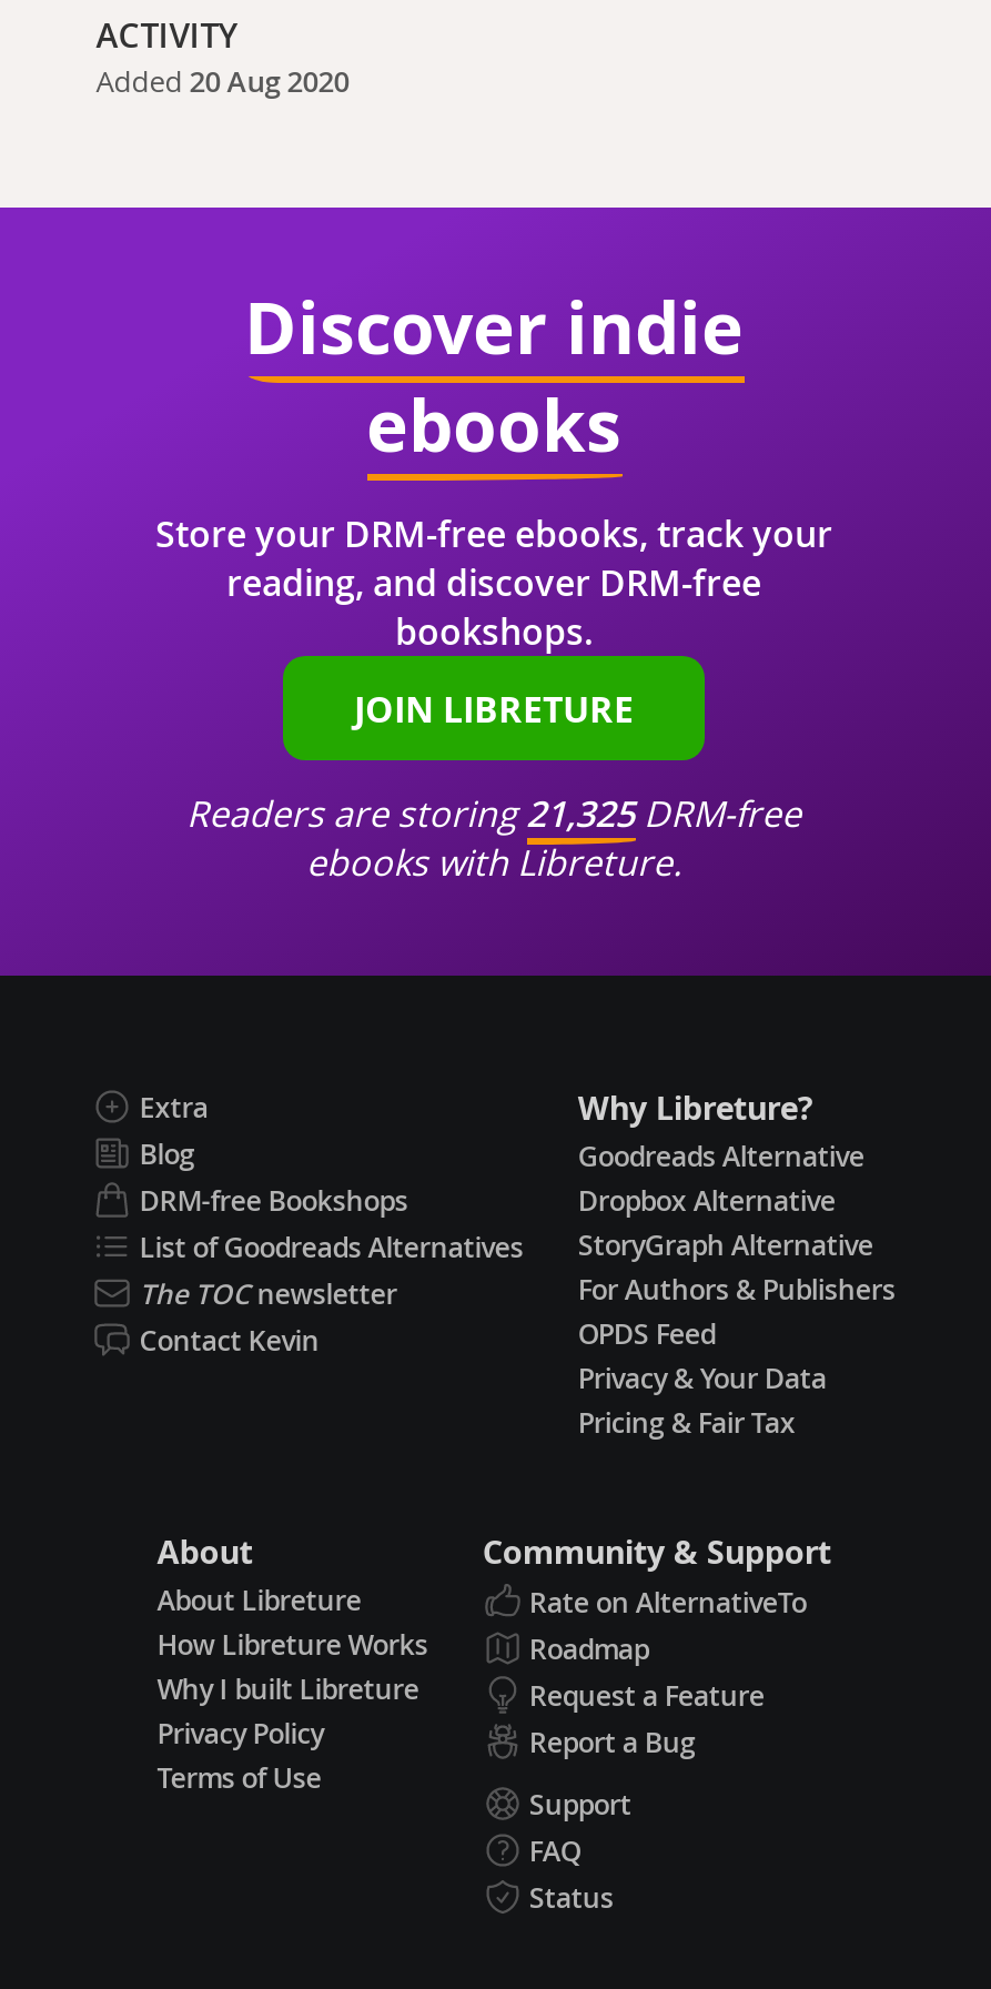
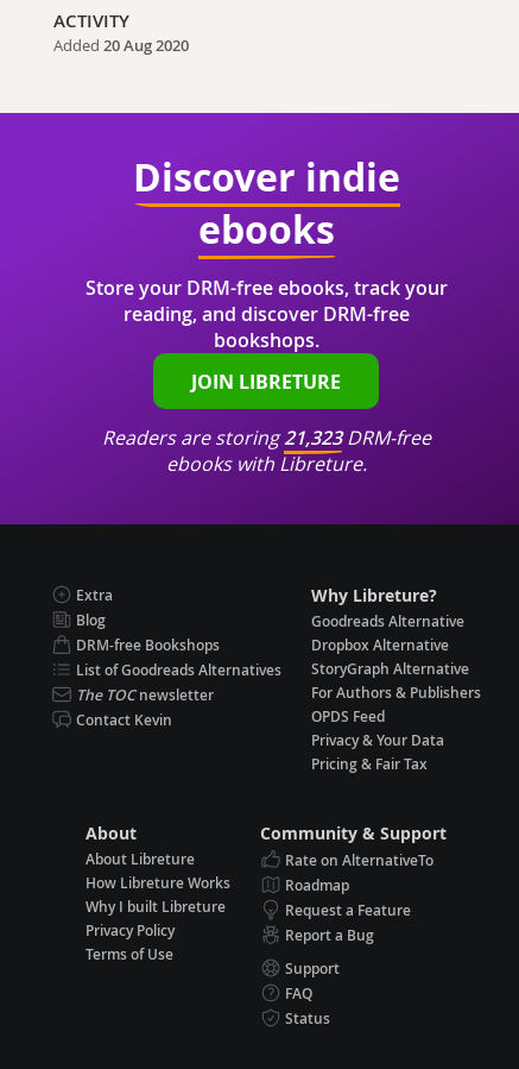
- Readers are storing21,325 DRM-free
+ Readers are storing21,323 DRM-free
